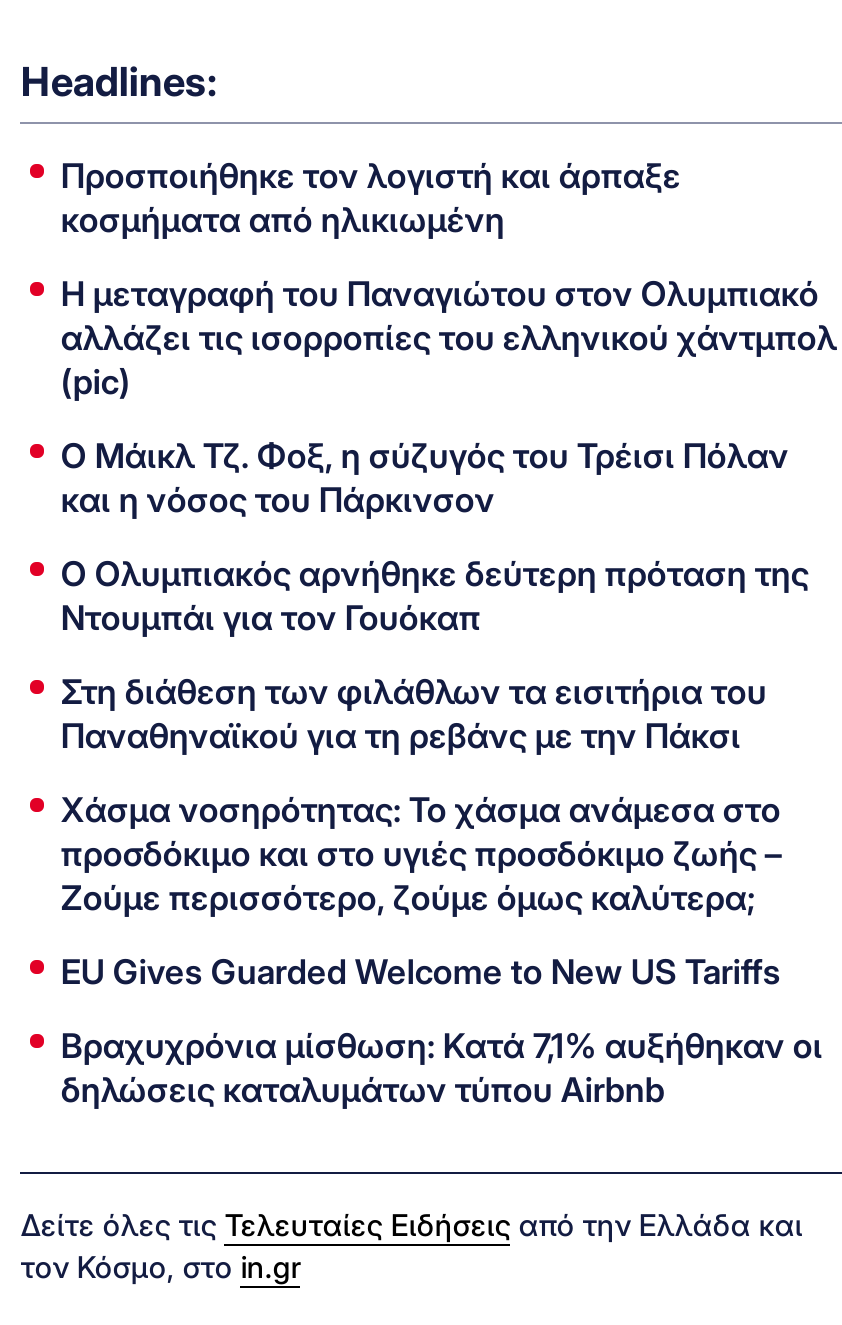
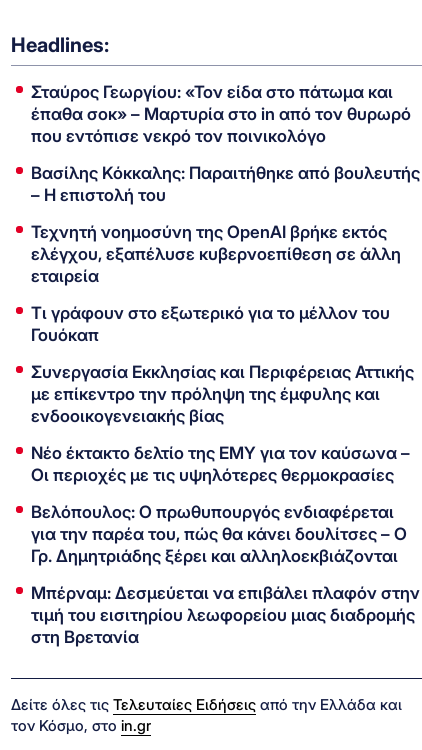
- Προσποιήθηκε τον λογιστή και άρπαξε
- κοσμήματα από ηλικιωμένη
+ Σταύρος Γεωργίου: «Τον είδα στο πάτωμα και
+ έπαθα σοκ» – Μαρτυρία στο in από τον θυρωρό
+ που εντόπισε νεκρό τον ποινικολόγο

- Η μεταγραφή του Παναγιώτου στον Ολυμπιακό
- αλλάζει τις ισορροπίες του ελληνικού χάντμπολ
- (pic)
+ Βασίλης Κόκκαλης: Παραιτήθηκε από βουλευτής
+ – Η επιστολή του

- Ο Μάικλ Τζ. Φοξ, η σύζυγός του Τρέισι Πόλαν
- και η νόσος του Πάρκινσον
+ Τεχνητή νοημοσύνη της OpenAI βρήκε εκτός
+ ελέγχου, εξαπέλυσε κυβερνοεπίθεση σε άλλη
+ εταιρεία

- Ο Ολυμπιακός αρνήθηκε δεύτερη πρόταση της
- Ντουμπάι για τον Γουόκαπ
+ Τι γράφουν στο εξωτερικό για το μέλλον του
+ Γουόκαπ

- Στη διάθεση των φιλάθλων τα εισιτήρια του
- Παναθηναϊκού για τη ρεβάνς με την Πάκσι
+ Συνεργασία Εκκλησίας και Περιφέρειας Αττικής
+ με επίκεντρο την πρόληψη της έμφυλης και
+ ενδοοικογενειακής βίας

- Χάσμα νοσηρότητας: Το χάσμα ανάμεσα στο
- προσδόκιμο και στο υγιές προσδόκιμο ζωής –
- Ζούμε περισσότερο, ζούμε όμως καλύτερα;
+ Νέο έκτακτο δελτίο της ΕΜΥ για τον καύσωνα –
+ Οι περιοχές με τις υψηλότερες θερμοκρασίες

- EU Gives Guarded Welcome to New US Tariffs
+ Βελόπουλος: Ο πρωθυπουργός ενδιαφέρεται
+ για την παρέα του, πώς θα κάνει δουλίτσες – Ο
+ Γρ. Δημητριάδης ξέρει και αλληλοεκβιάζονται

- Βραχυχρόνια μίσθωση: Κατά 7,1% αυξήθηκαν οι
- δηλώσεις καταλυμάτων τύπου Airbnb
+ Μπέρναμ: Δεσμεύεται να επιβάλει πλαφόν στην
+ τιμή του εισιτηρίου λεωφορείου μιας διαδρομής
+ στη Βρετανία
